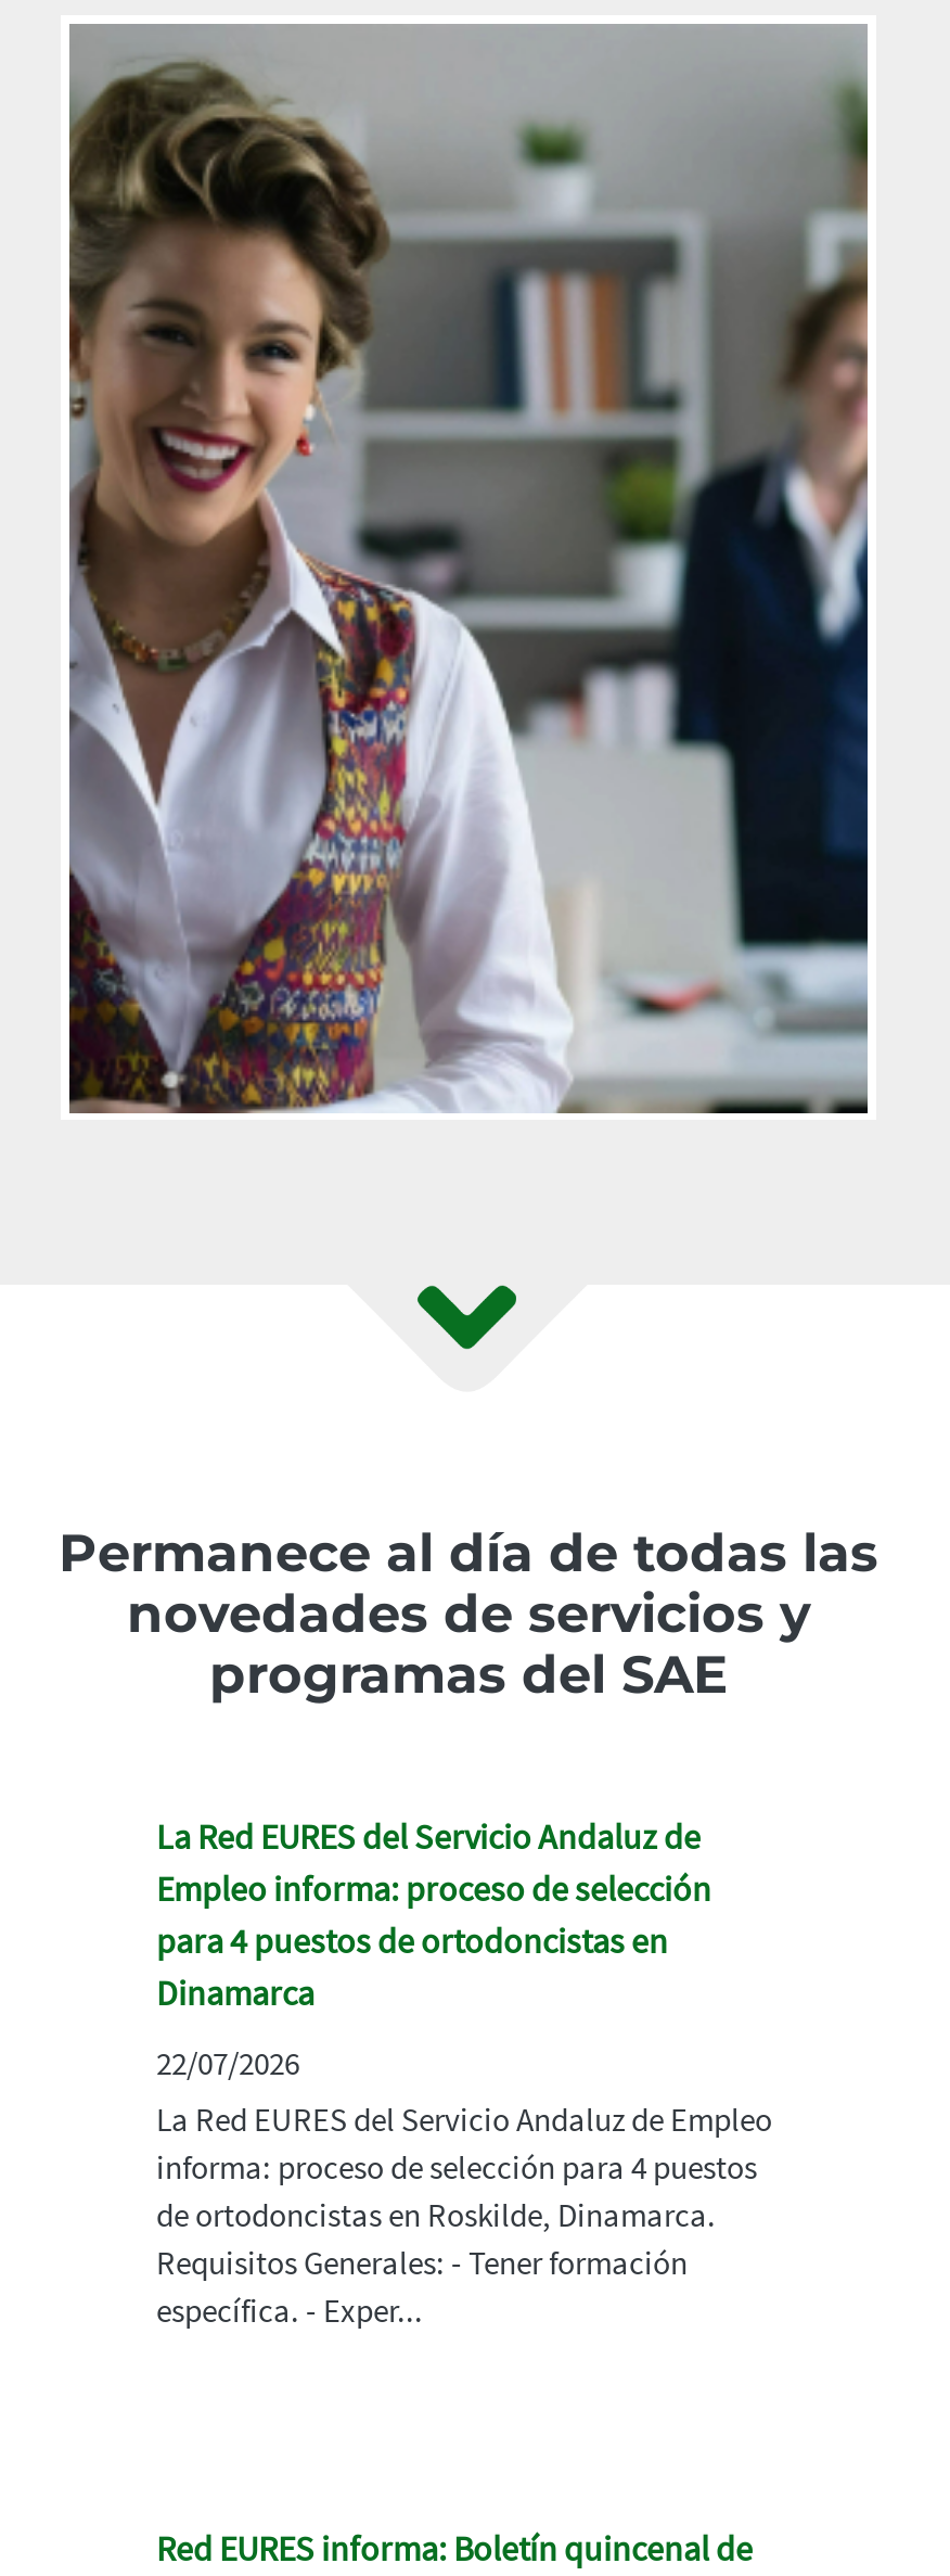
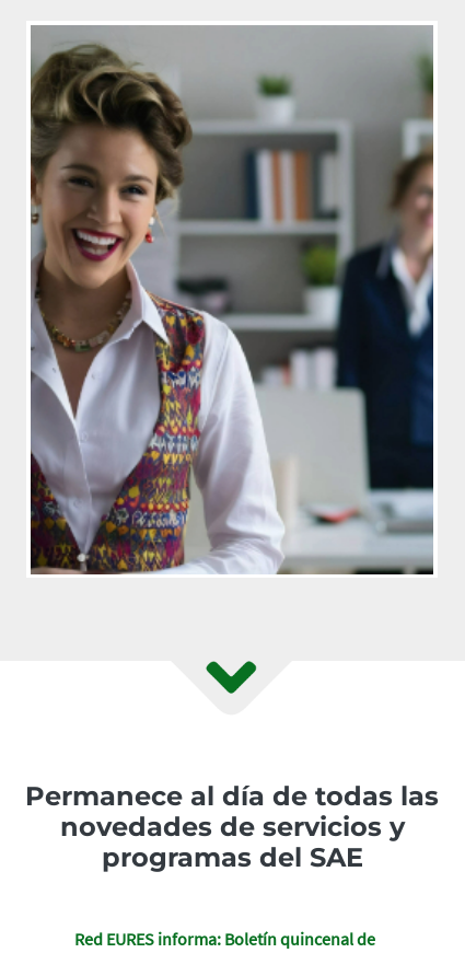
- La Red EURES del Servicio Andaluz de
- Empleo informa: proceso de selección
- para 4 puestos de ortodoncistas en
- Dinamarca
- 22/07/2026
- La Red EURES del Servicio Andaluz de Empleo
- informa: proceso de selección para 4 puestos
- de ortodoncistas en Roskilde, Dinamarca.
- Requisitos Generales: - Tener formación
- específica. - Exper...
